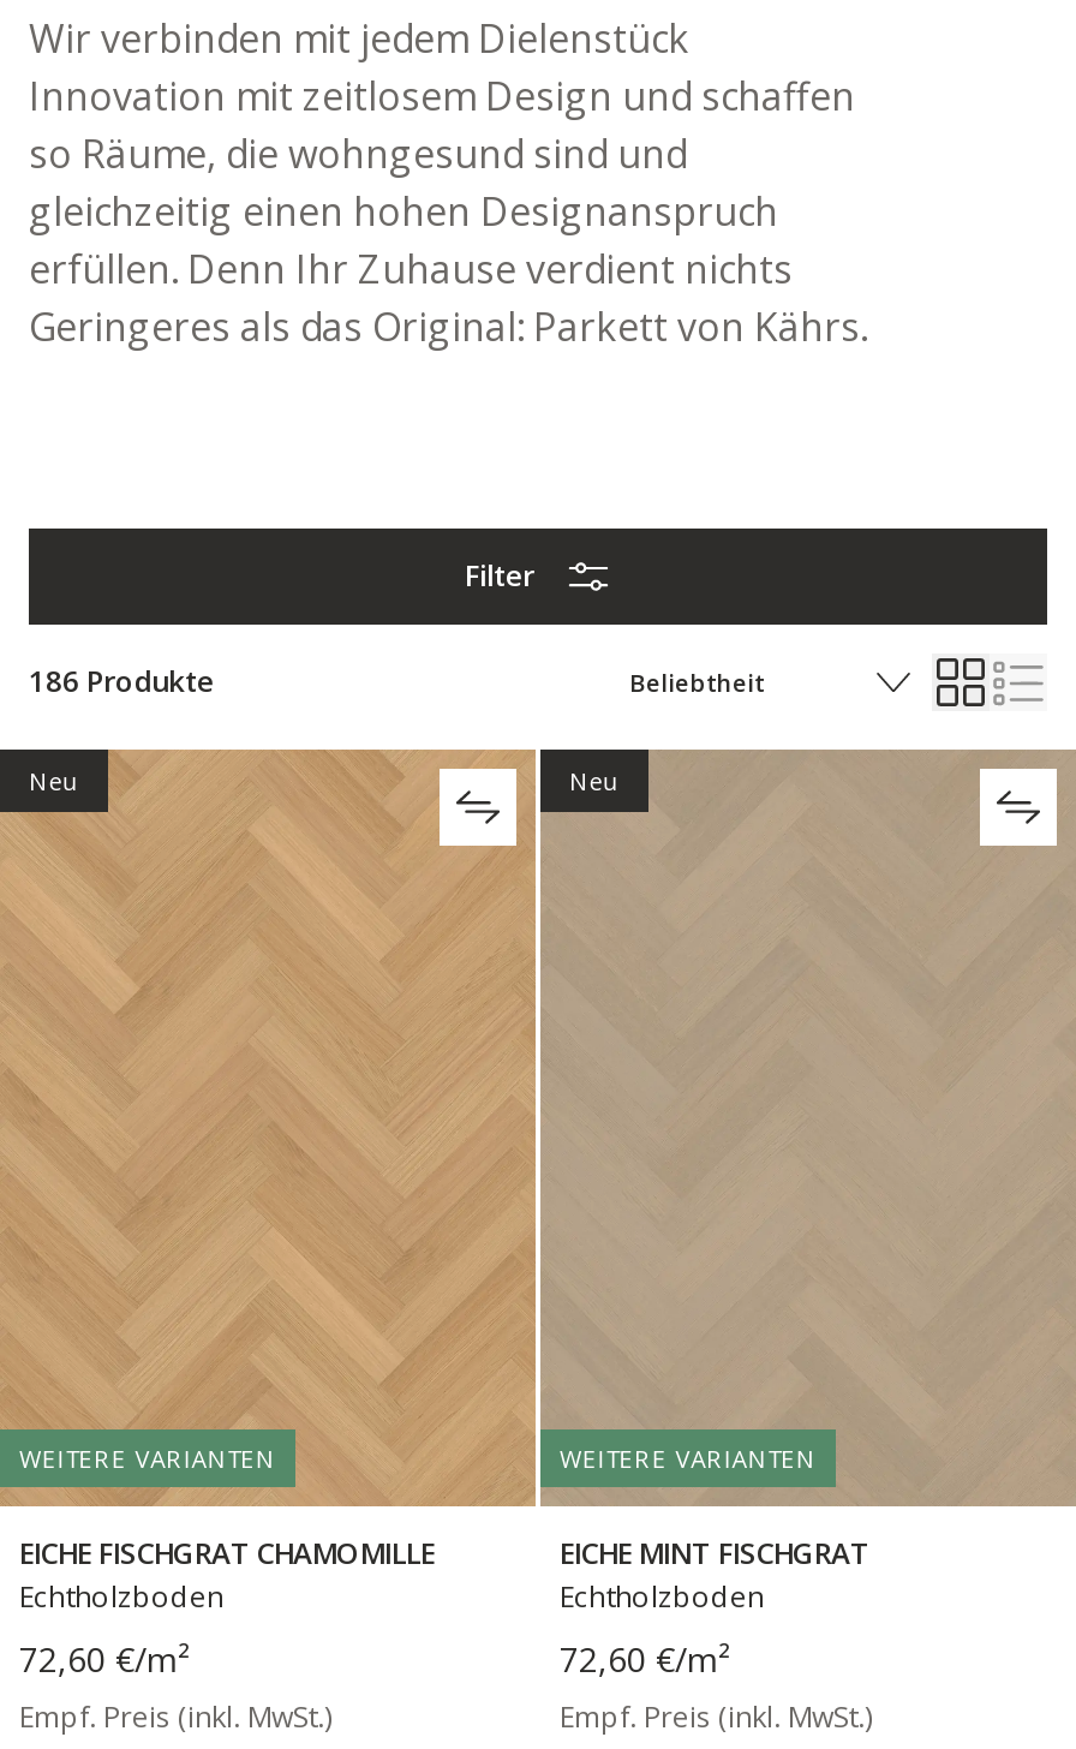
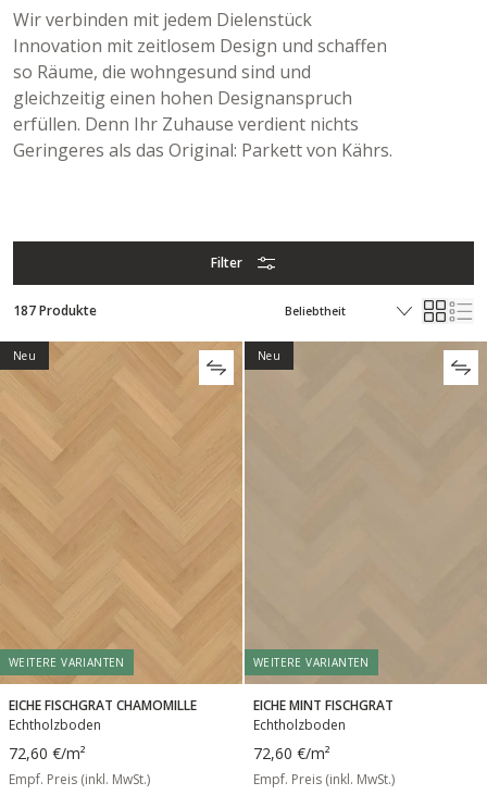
- 186 Produkte
+ 187 Produkte
